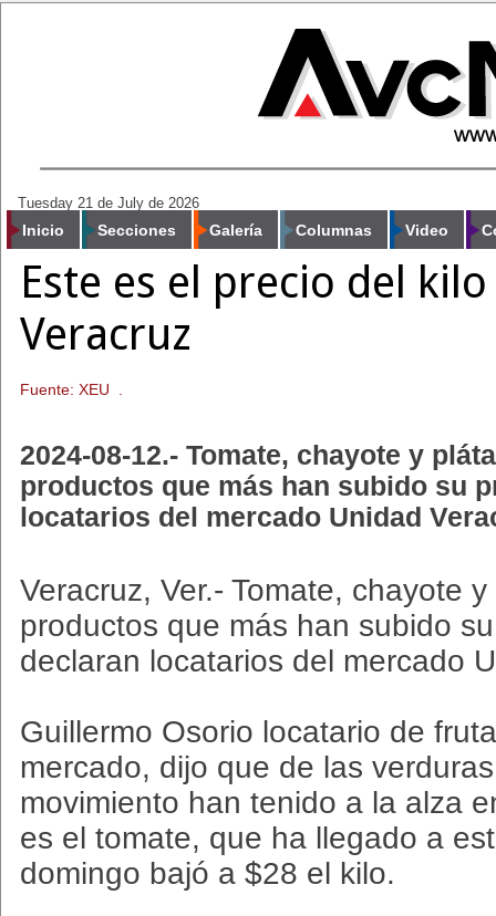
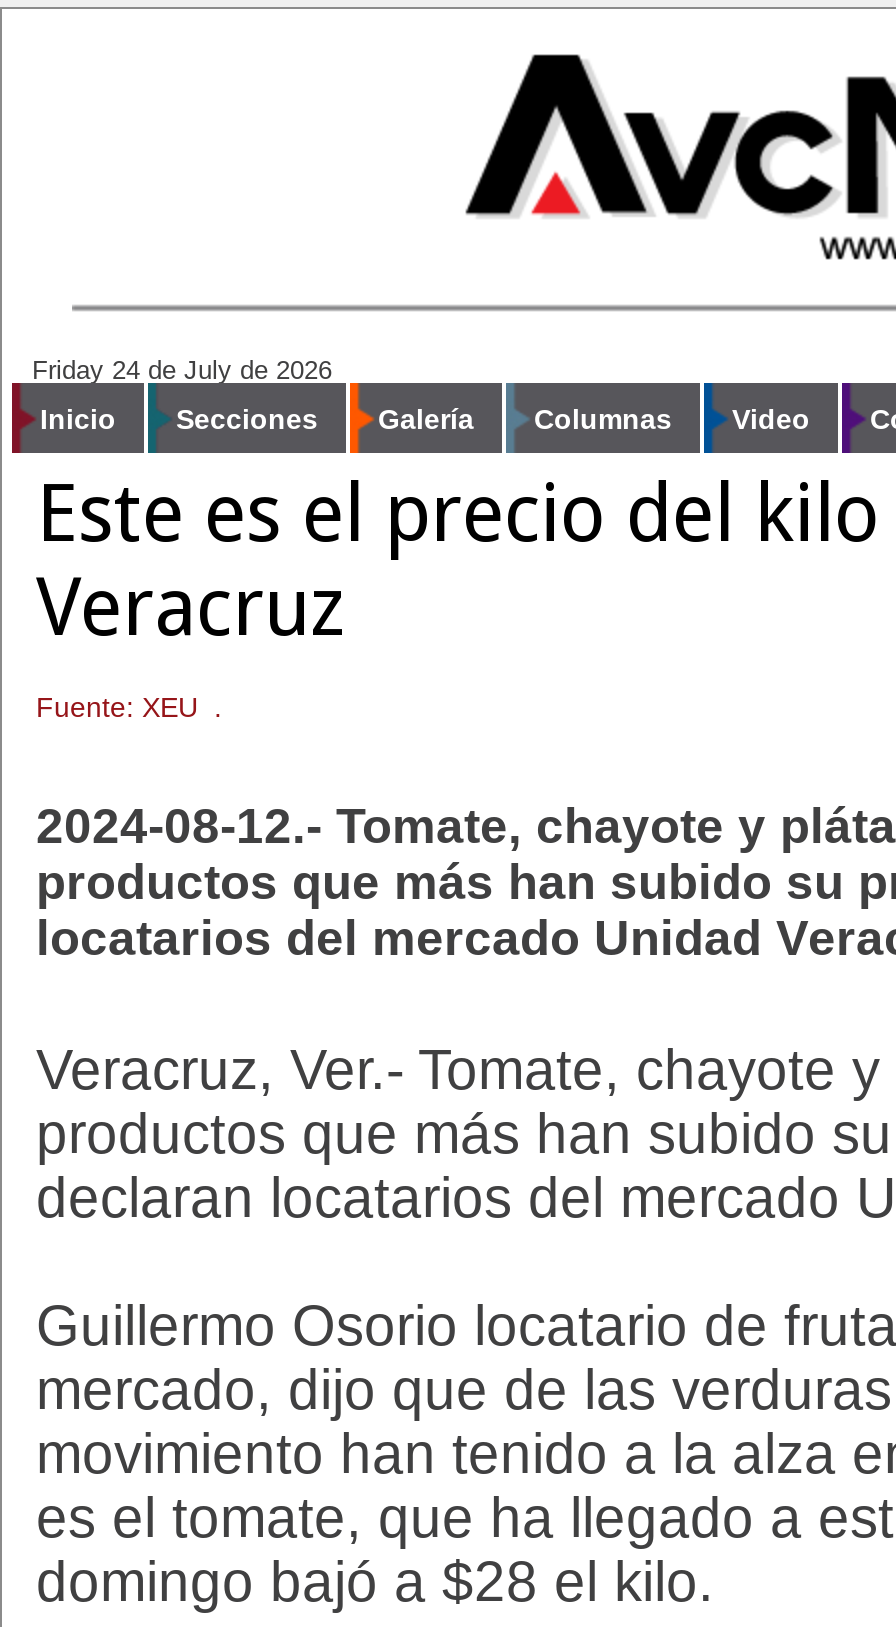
- Tuesday 21 de July de 2026
+ Friday 24 de July de 2026
